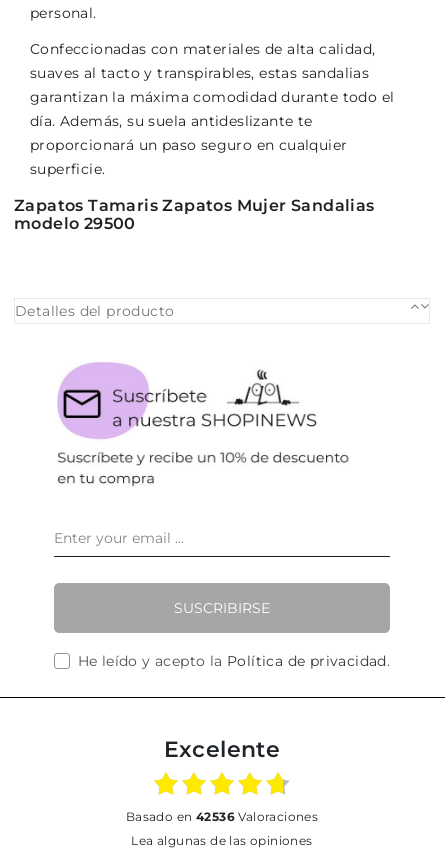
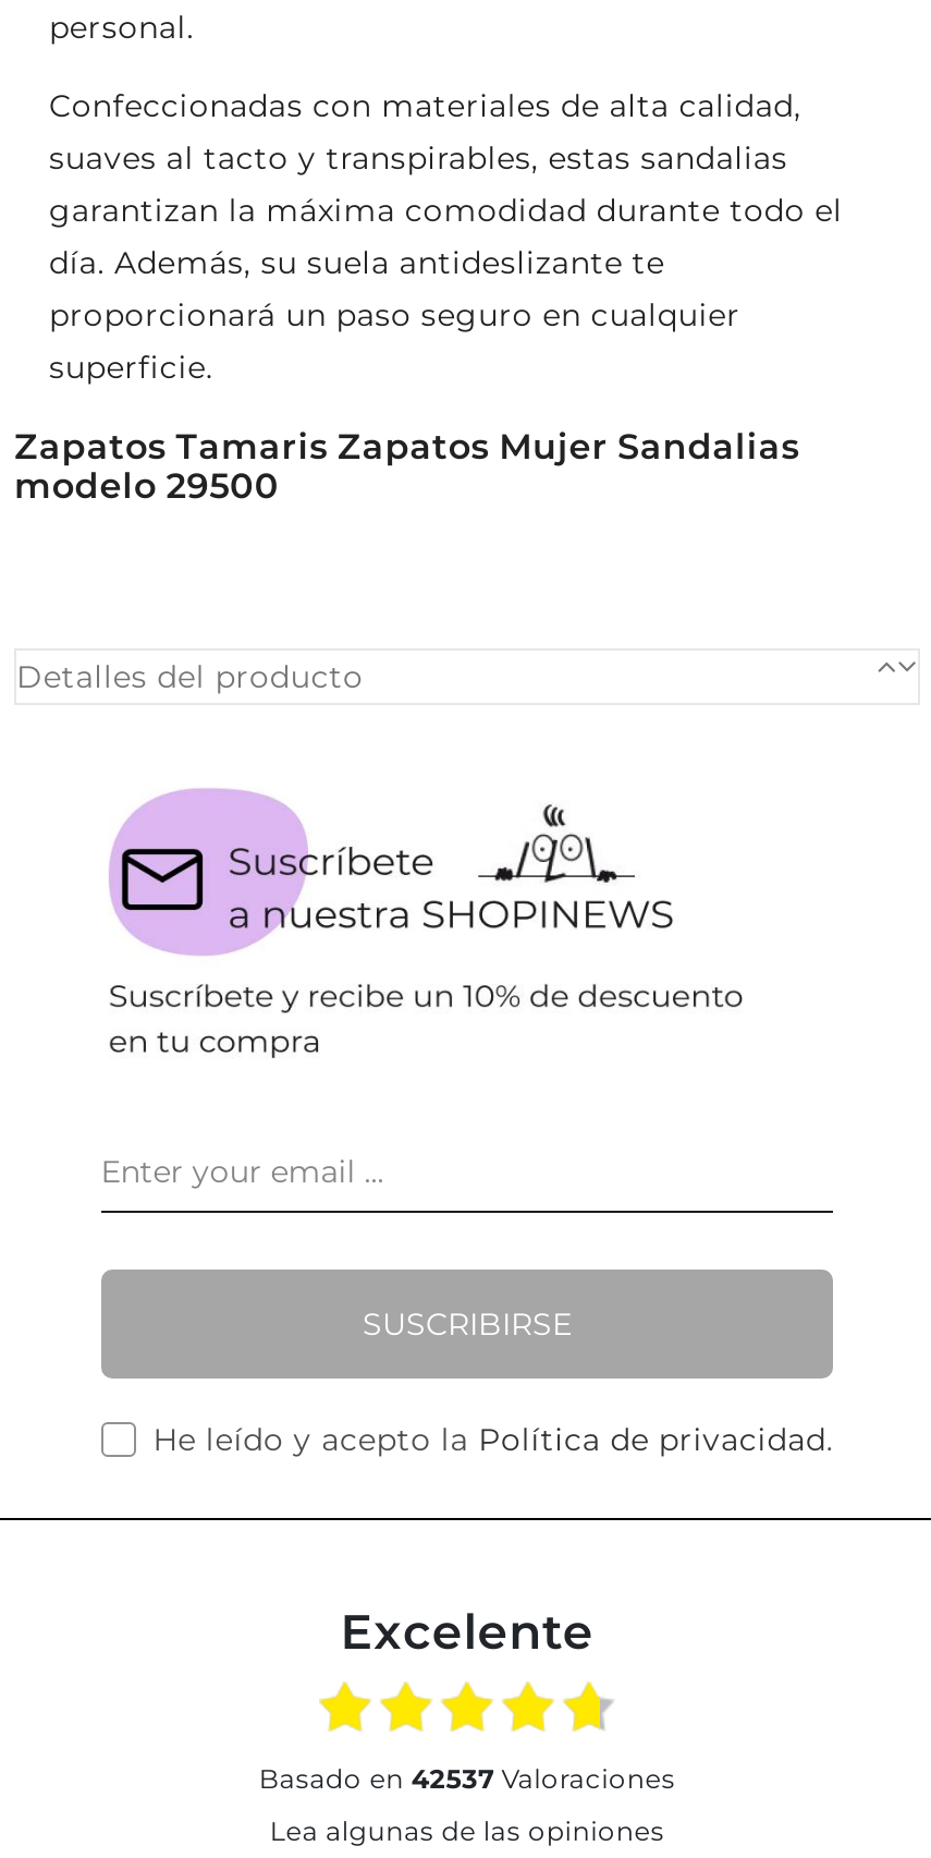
- basado en 42536 Valoraciones
+ basado en 42537 Valoraciones
